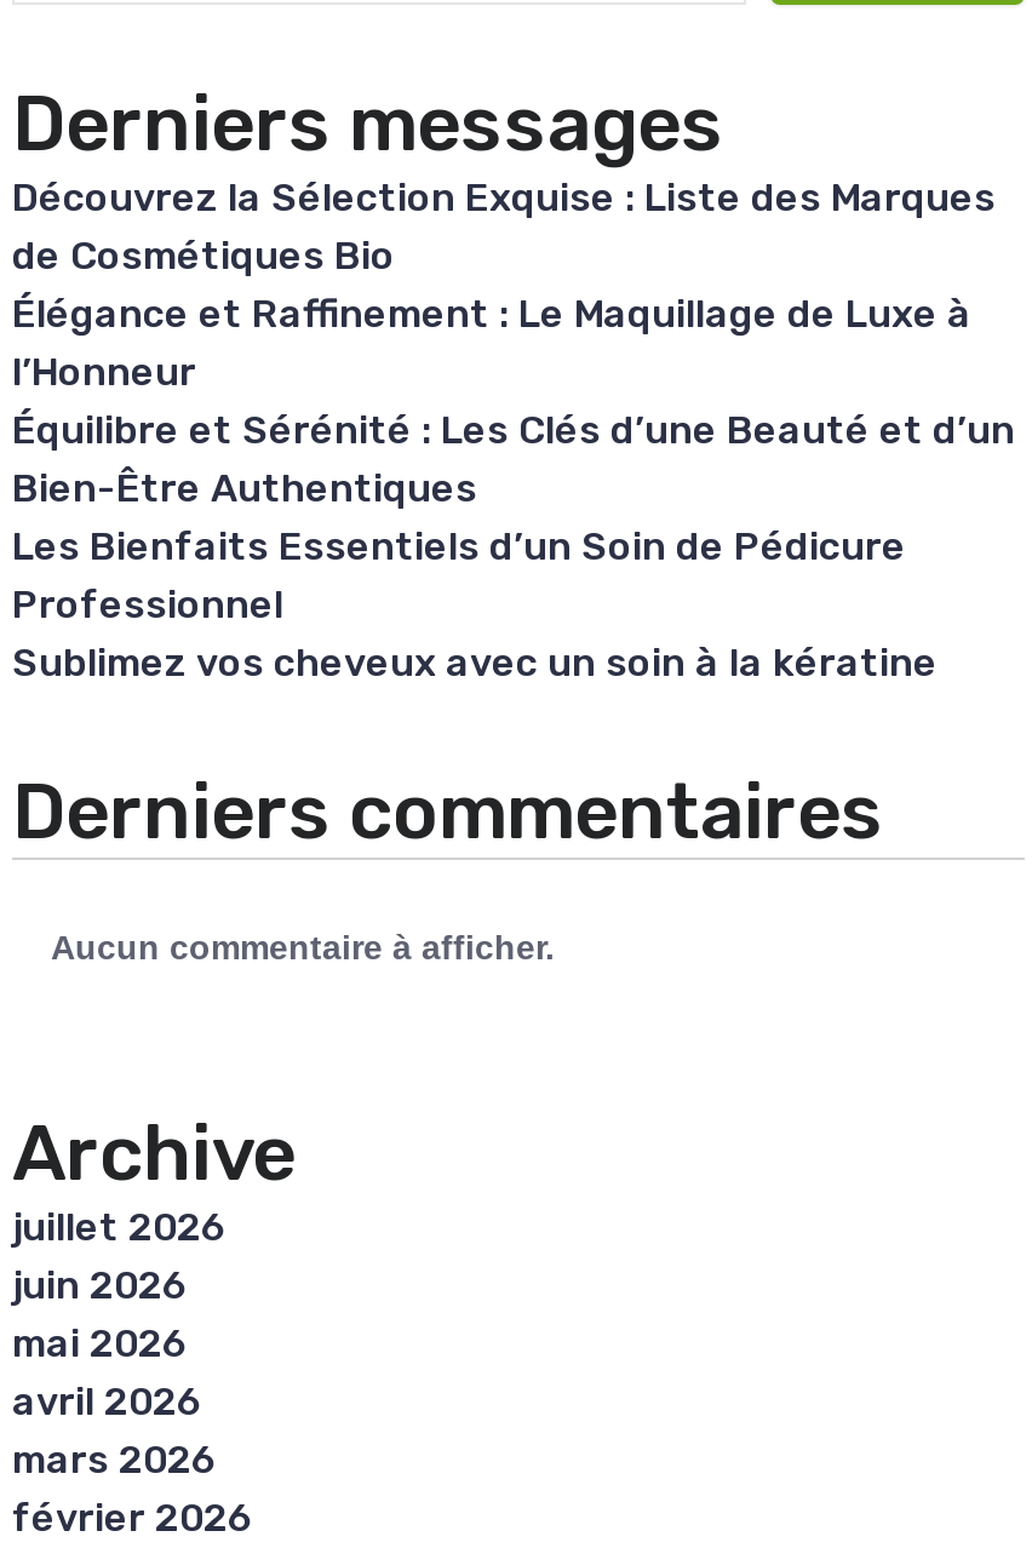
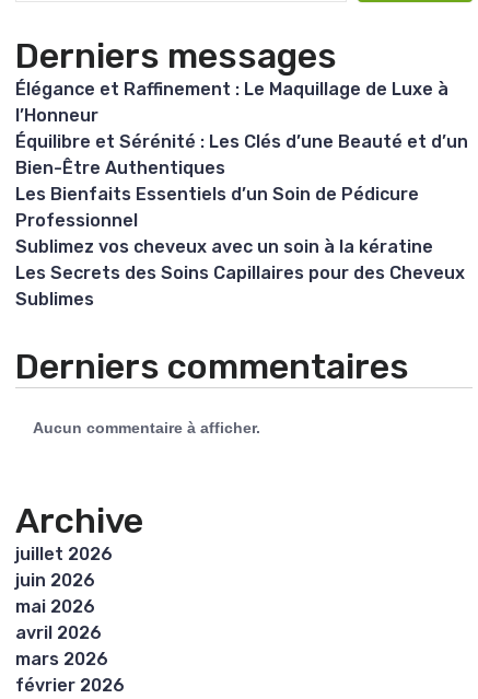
- Découvrez la Sélection Exquise : Liste des Marques
- de Cosmétiques Bio

moved up: Élégance et Raffinement : Le Maquillage de Luxe à | l’Honneur | Équilibre et Sérénité : Les Clés d’une Beauté et d’un | Bien-Être Authentiques | Les Bienfaits Essentiels d’un Soin de Pédicure | Professionnel | Sublimez vos cheveux avec un soin à la kératine

+ Les Secrets des Soins Capillaires pour des Cheveux
+ Sublimes
